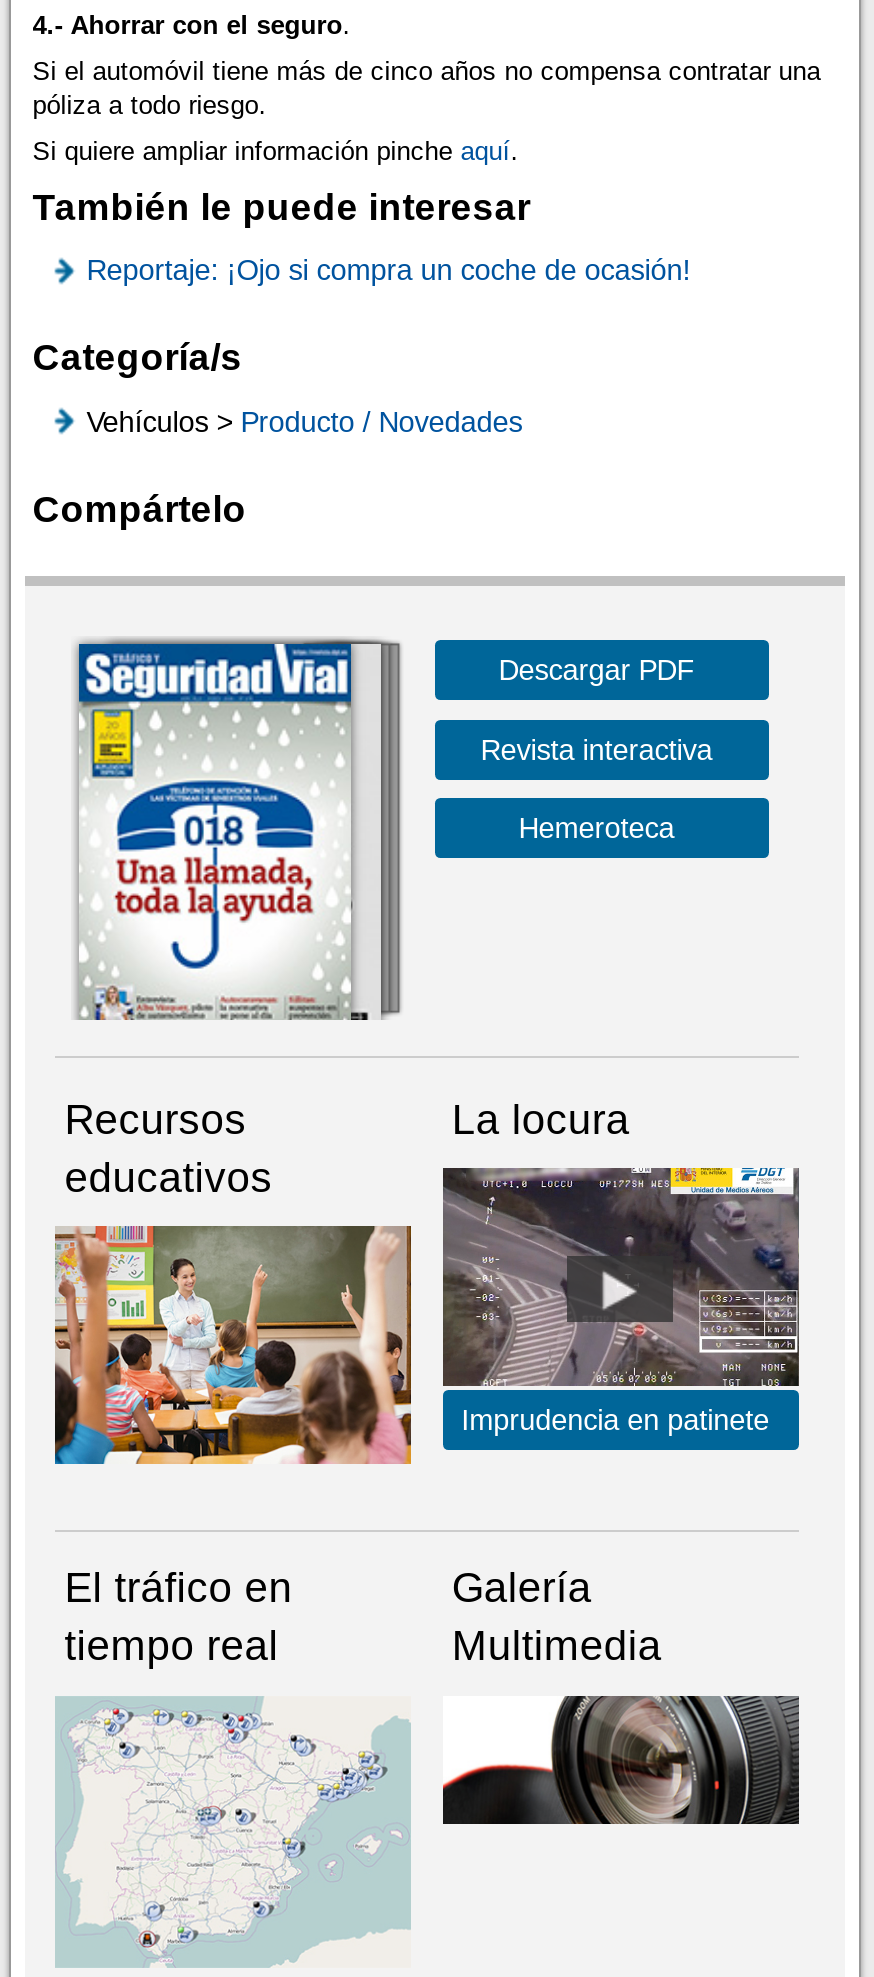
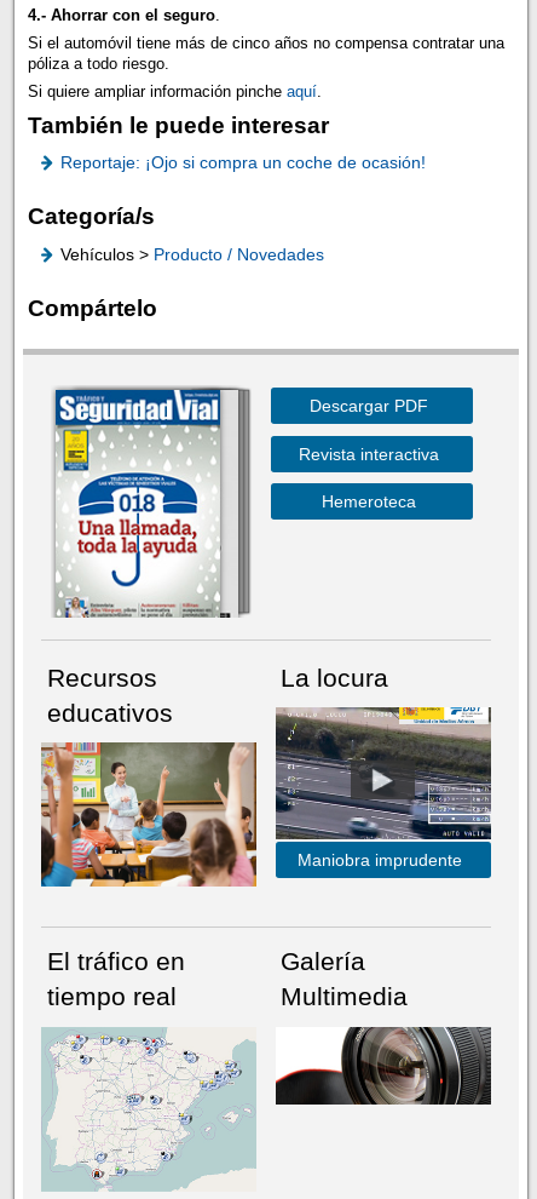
- [image]
- Imprudencia en patinete
+ [image]
+ Maniobra imprudente
